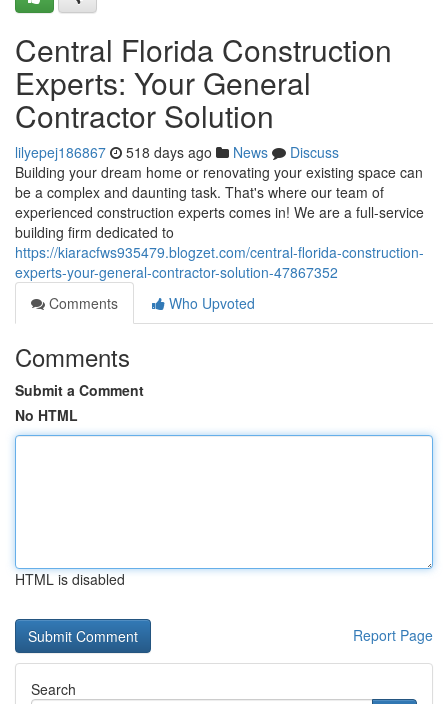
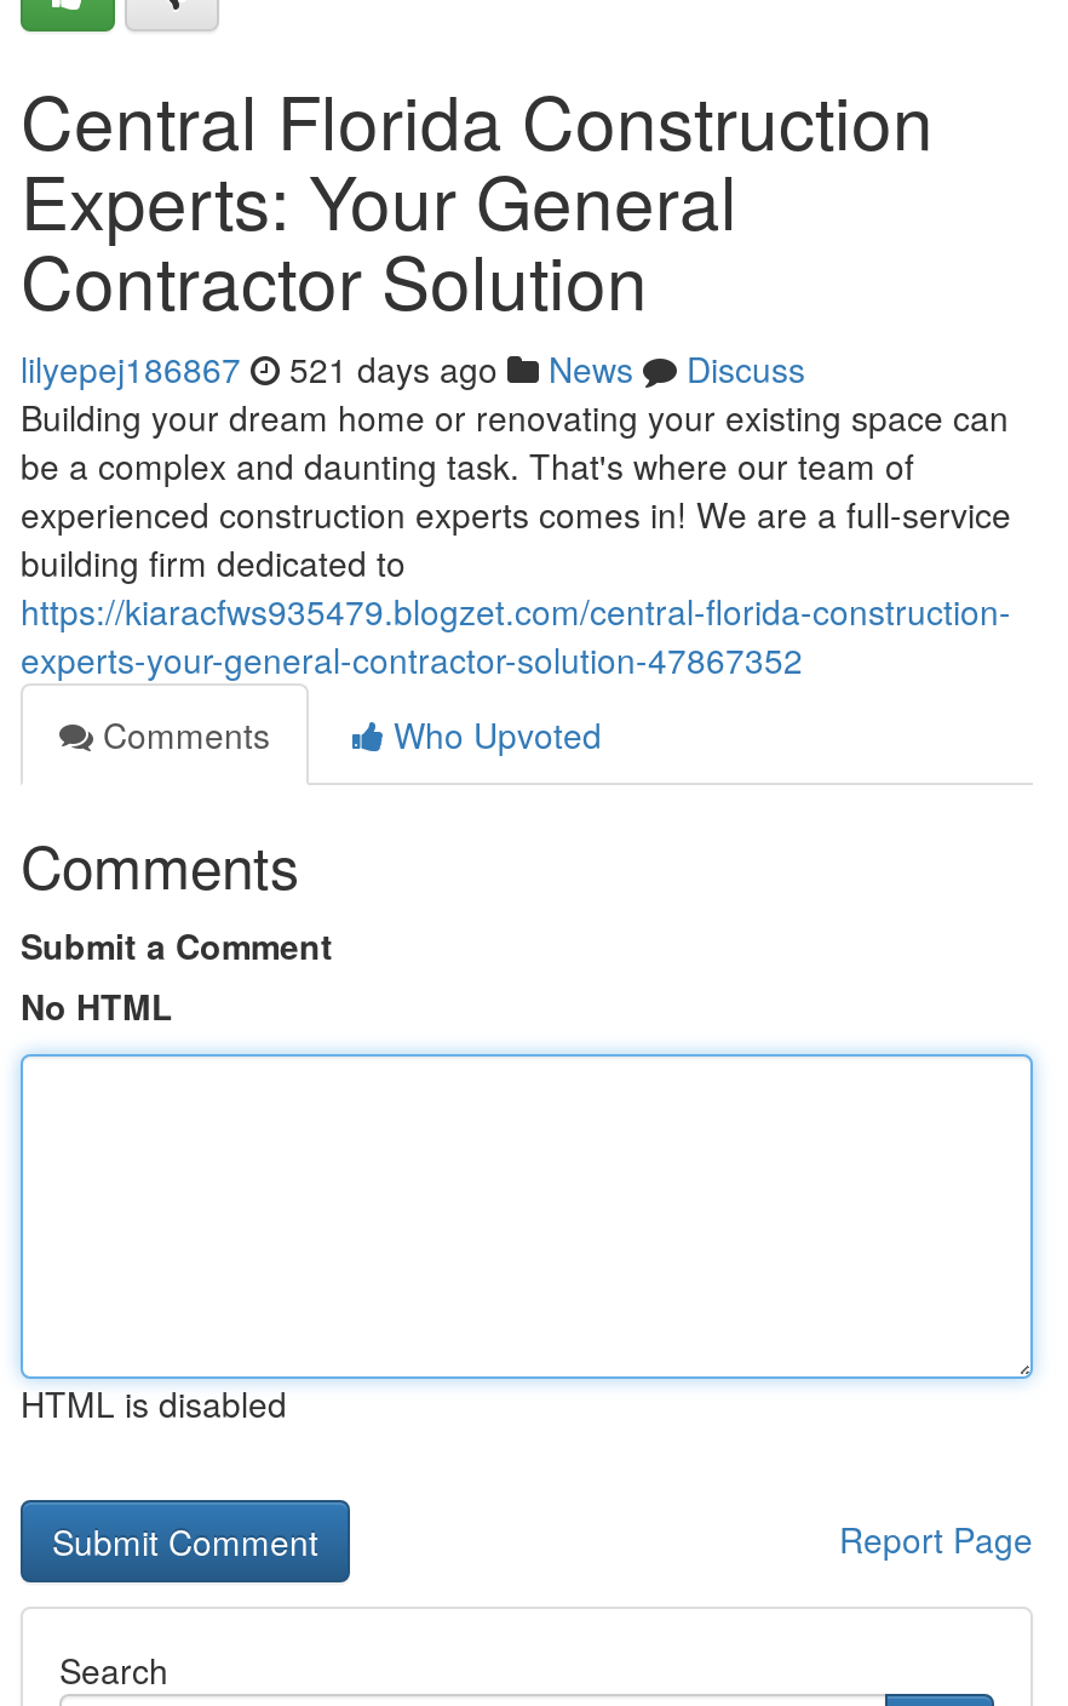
- lilyepej186867 518 days ago News Discuss
+ lilyepej186867 521 days ago News Discuss
